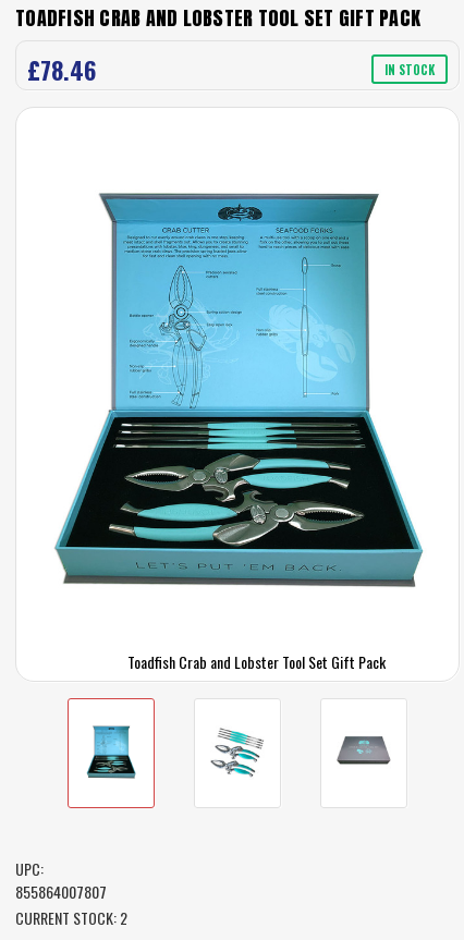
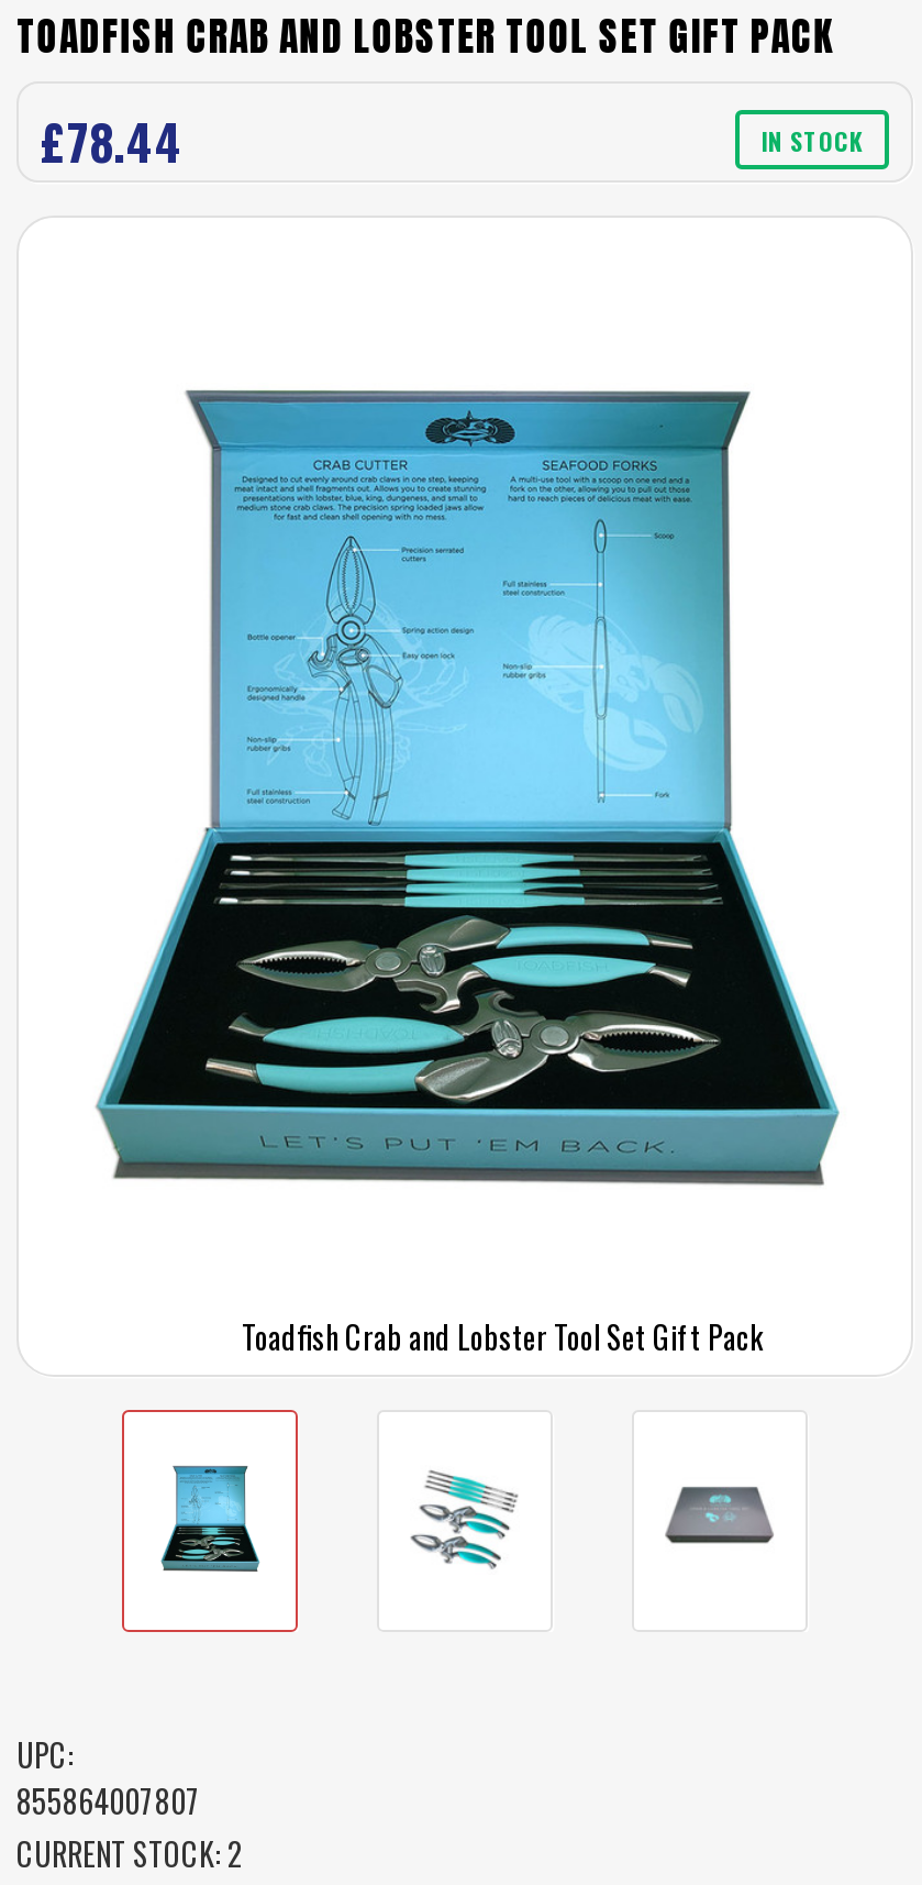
- £78.46
+ £78.44
